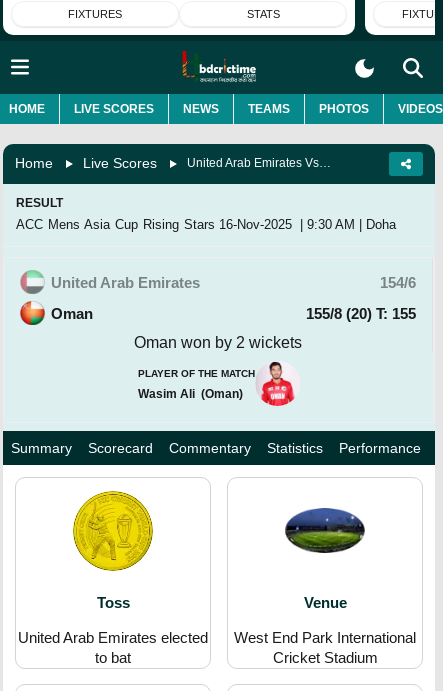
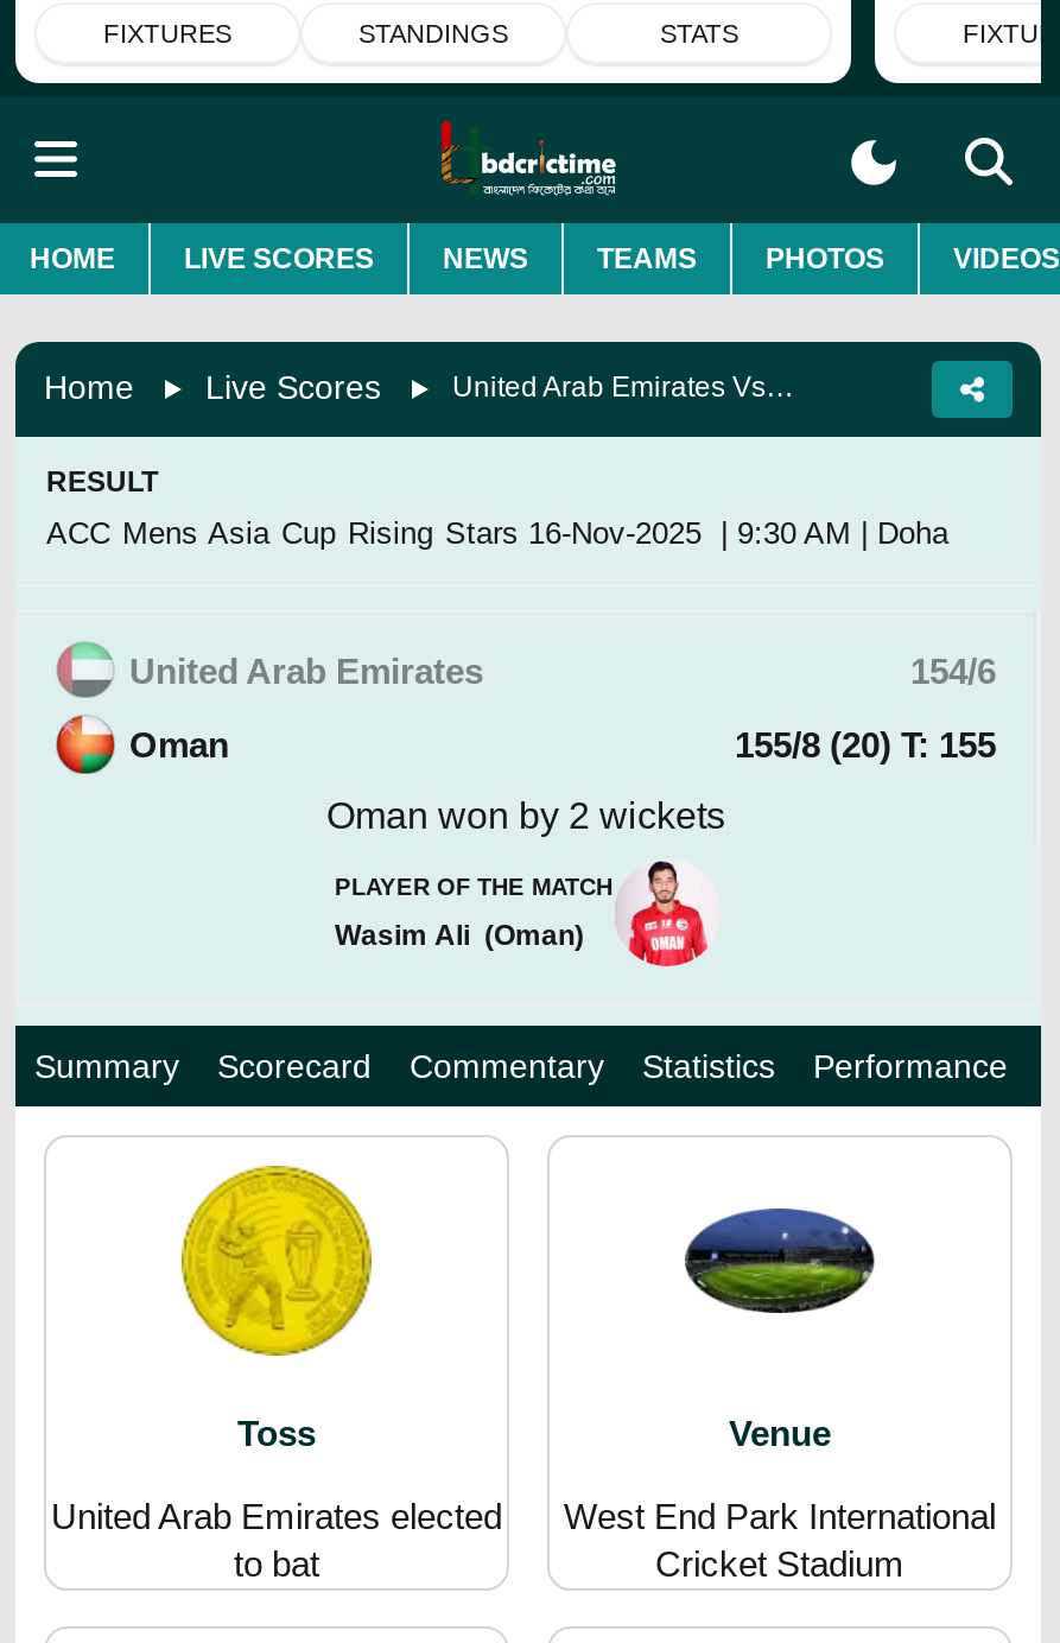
+ STANDINGS
